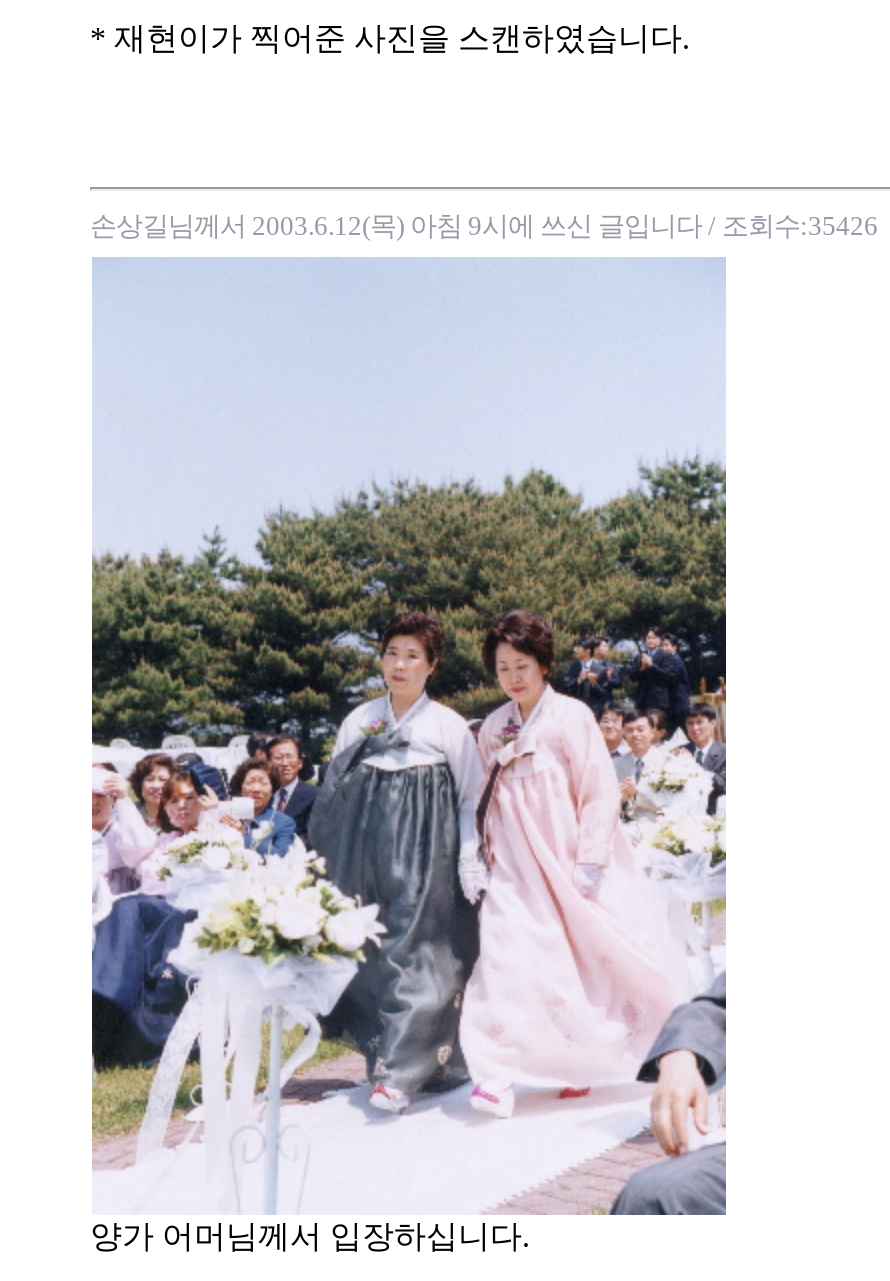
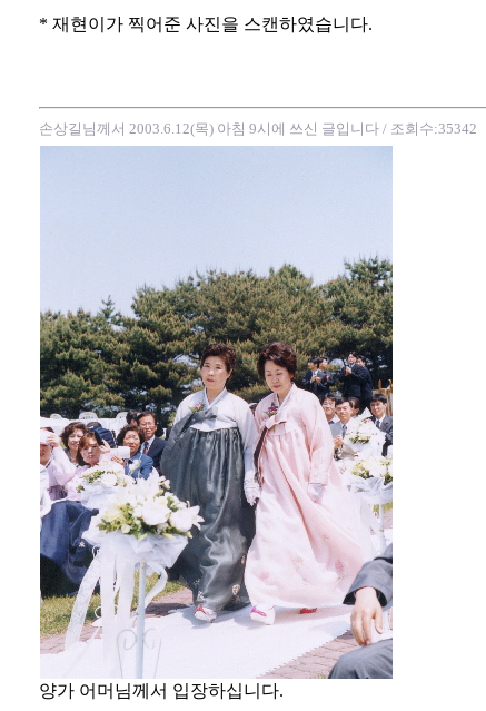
- 손상길님께서 2003.6.12(목) 아침 9시에 쓰신 글입니다 / 조회수:35426
+ 손상길님께서 2003.6.12(목) 아침 9시에 쓰신 글입니다 / 조회수:35342
